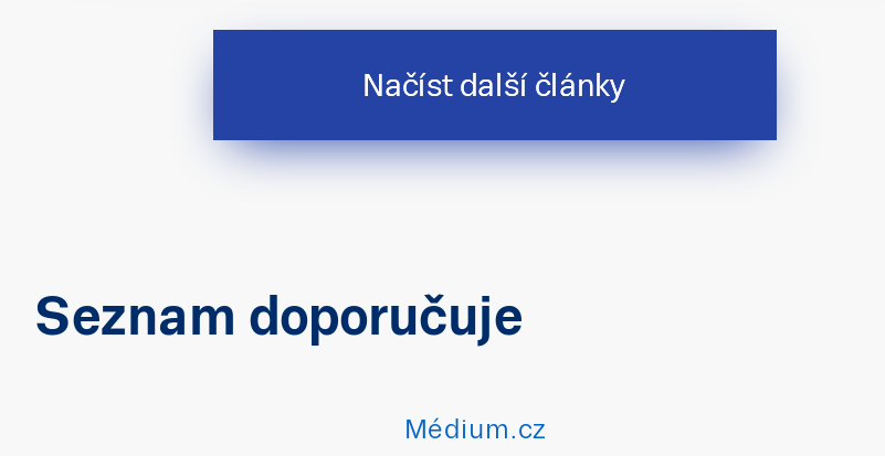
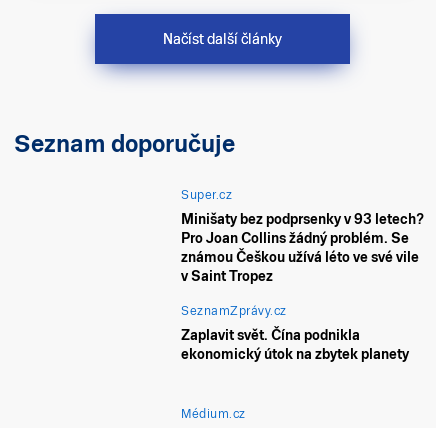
+ Super.cz
+ Minišaty bez podprsenky v 93 letech?
+ Pro Joan Collins žádný problém. Se
+ známou Češkou užívá léto ve své vile
+ v Saint Tropez
+ SeznamZprávy.cz
+ Zaplavit svět. Čína podnikla
+ ekonomický útok na zbytek planety
